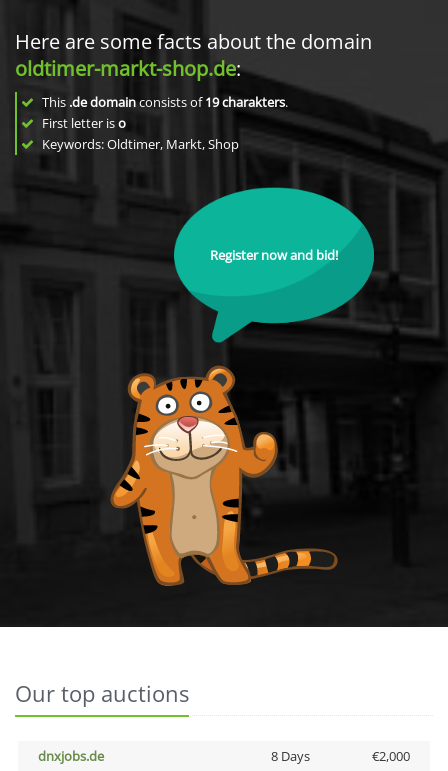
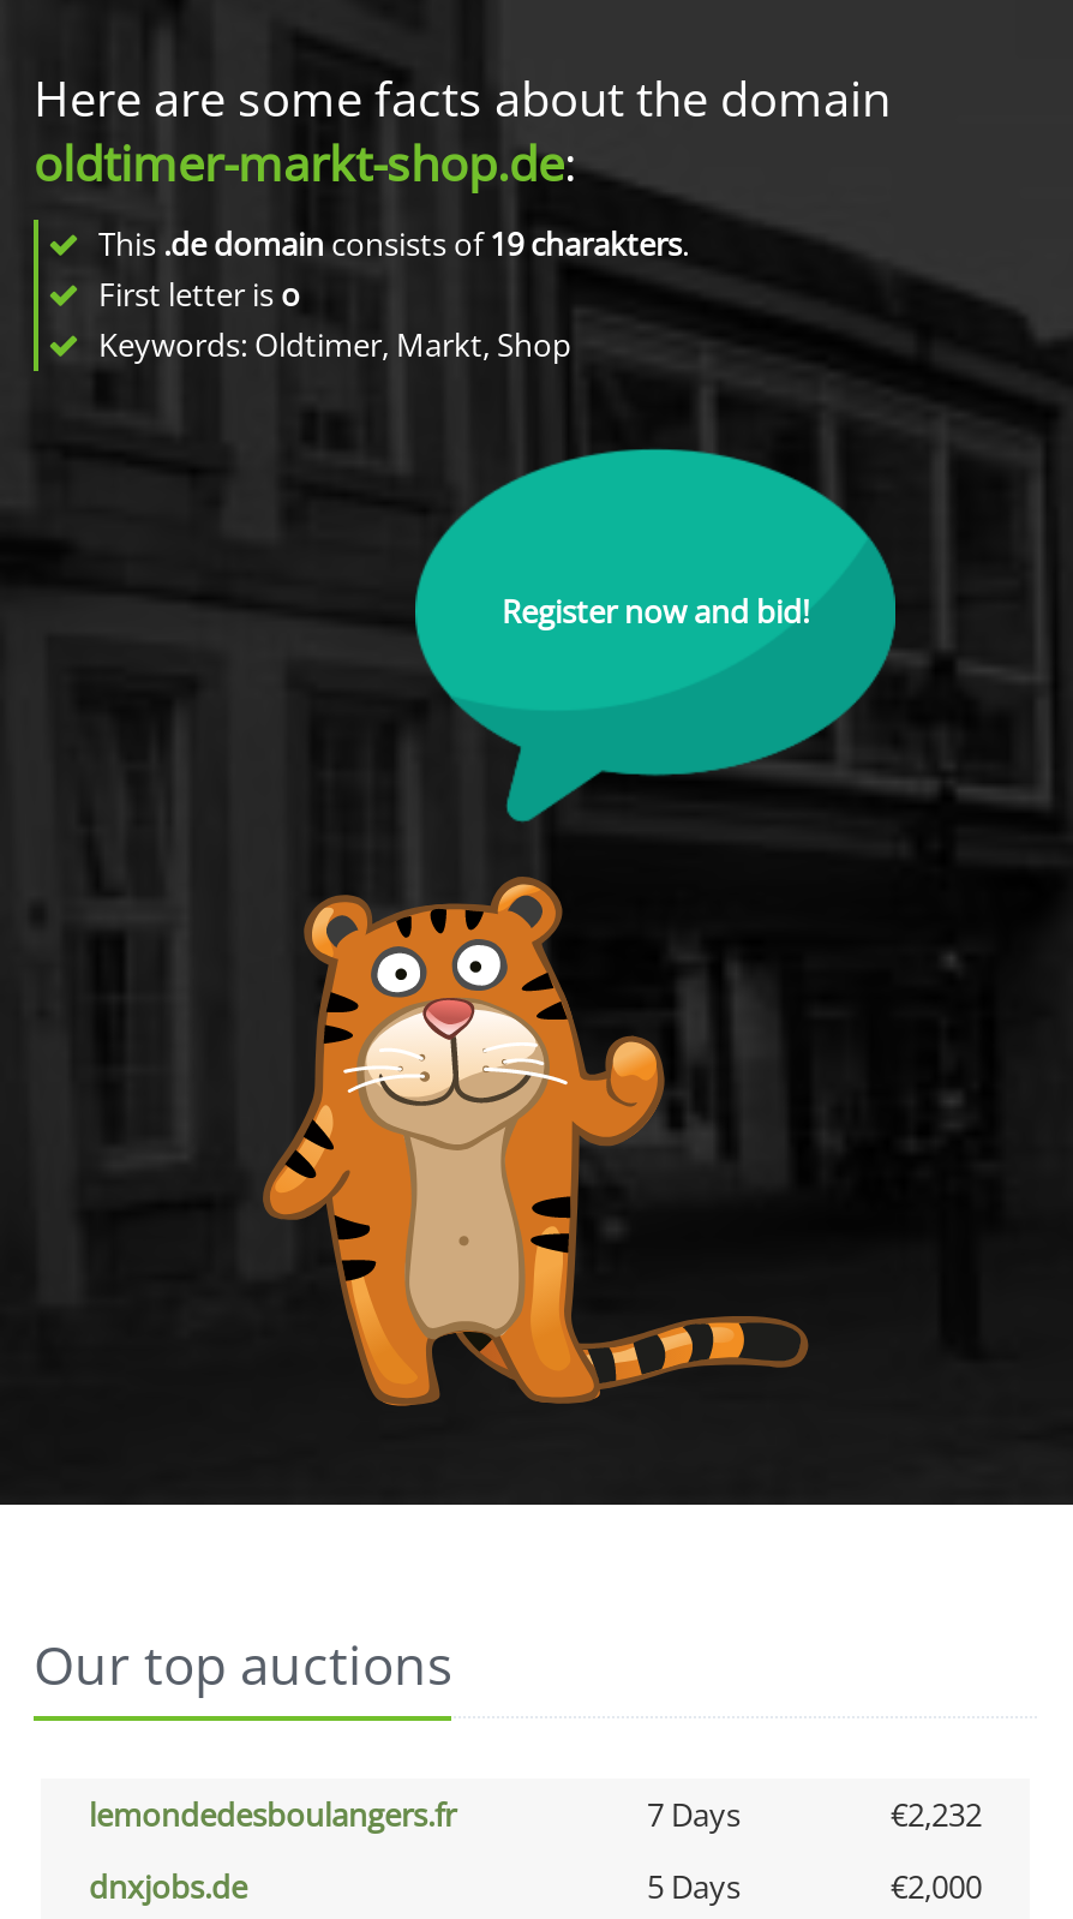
+ lemondedesboulangers.fr
+ 7 Days
+ €2,232

- 8 Days
+ 5 Days
